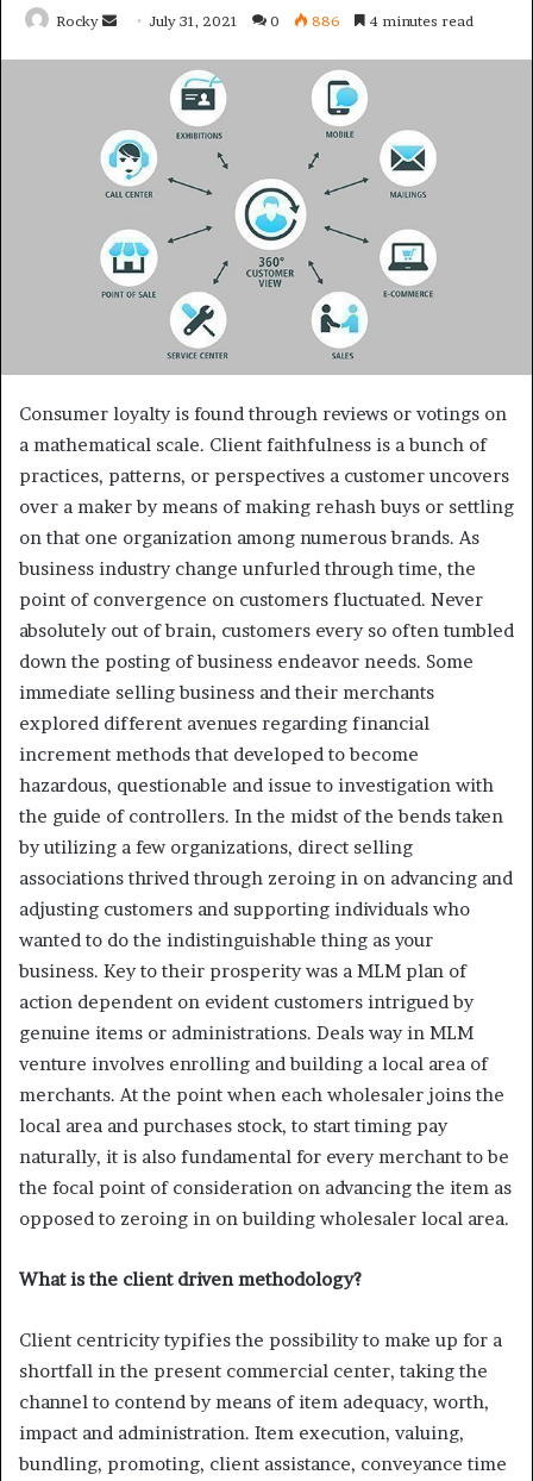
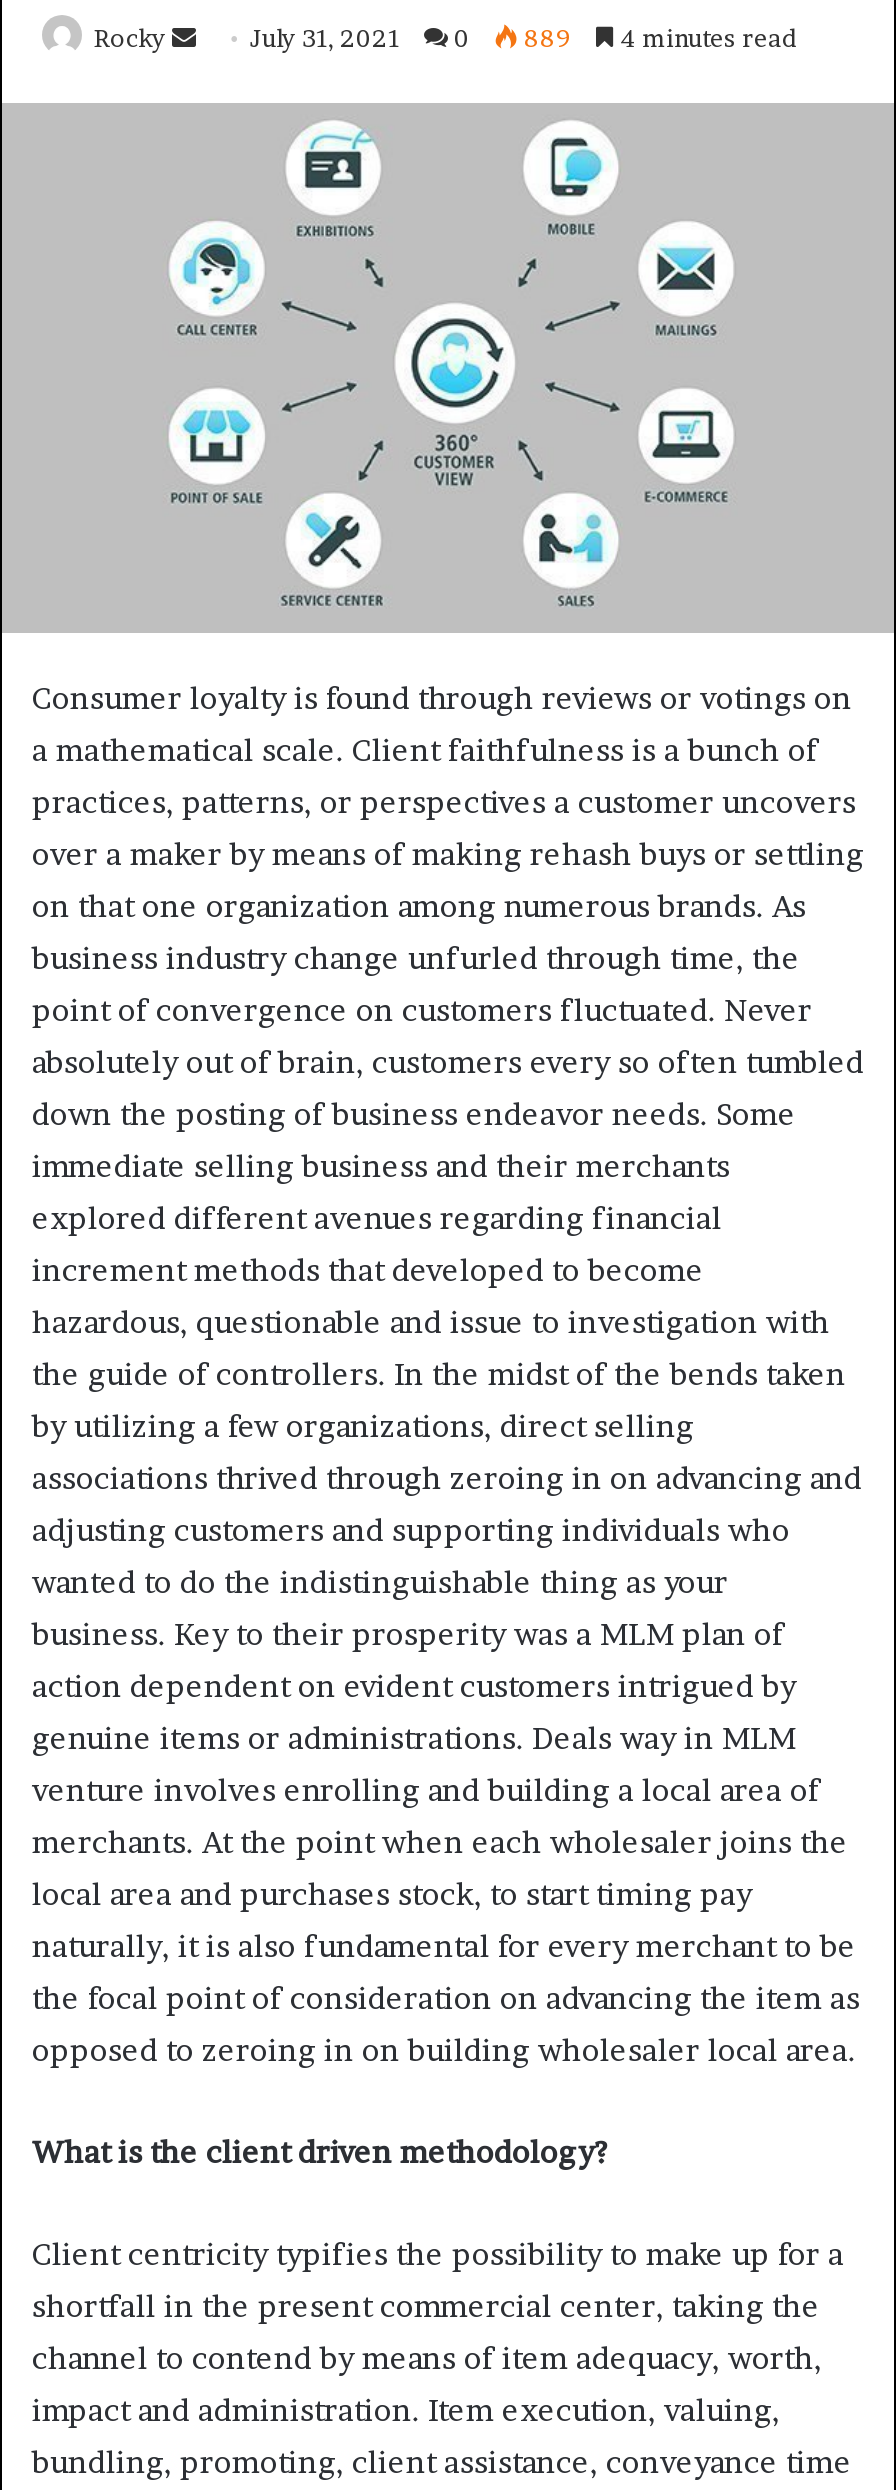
- 886
+ 889
